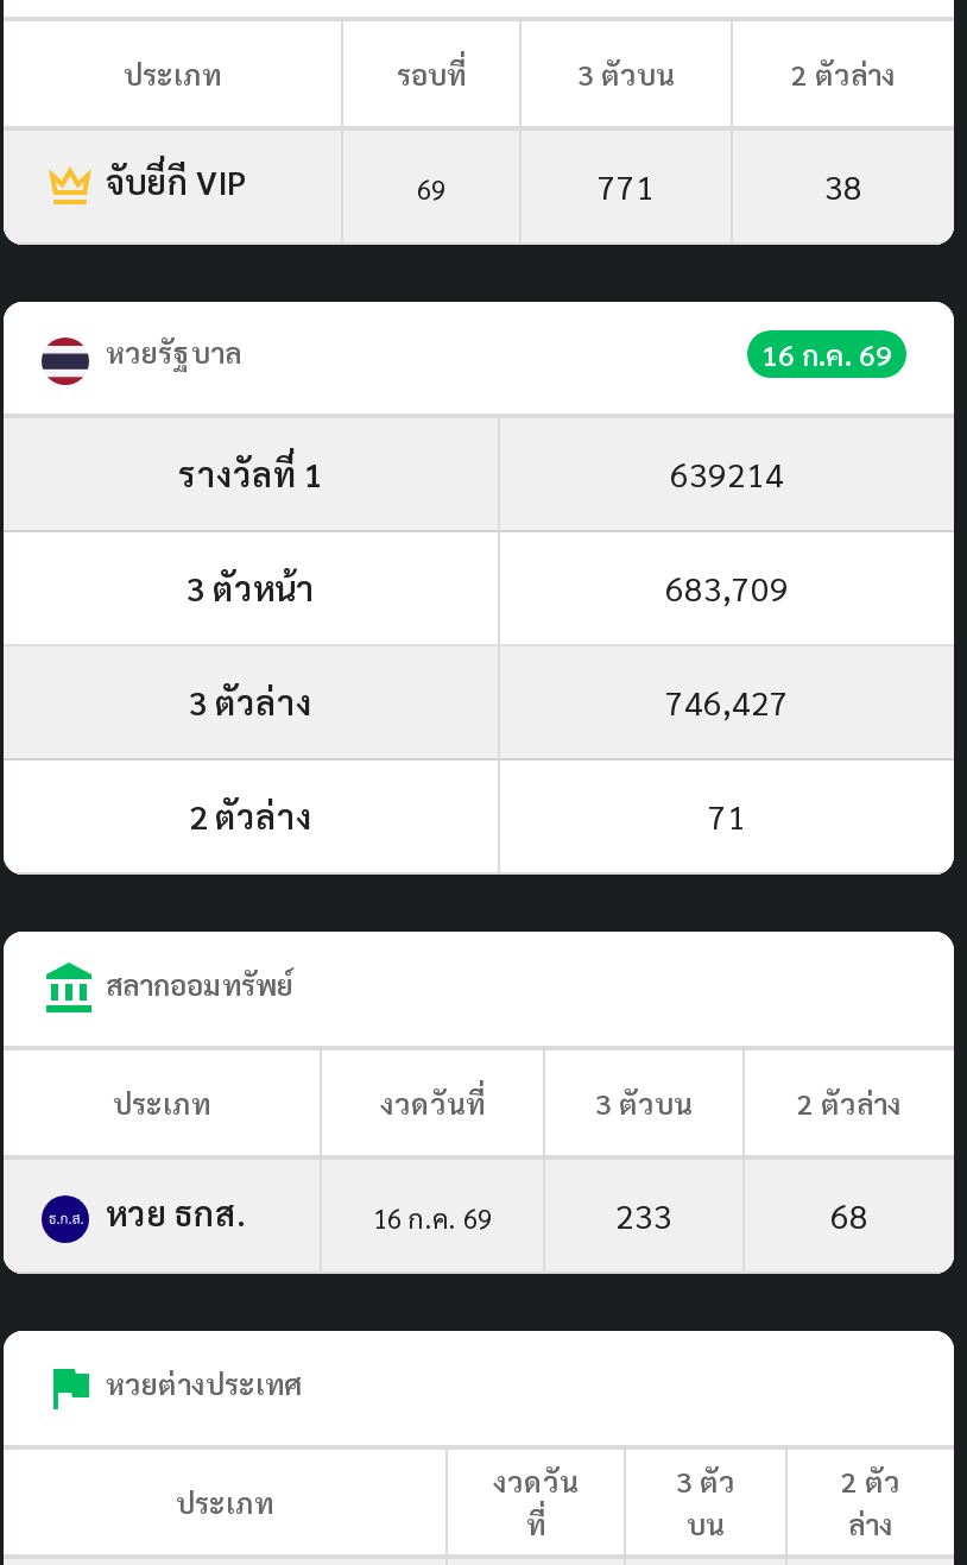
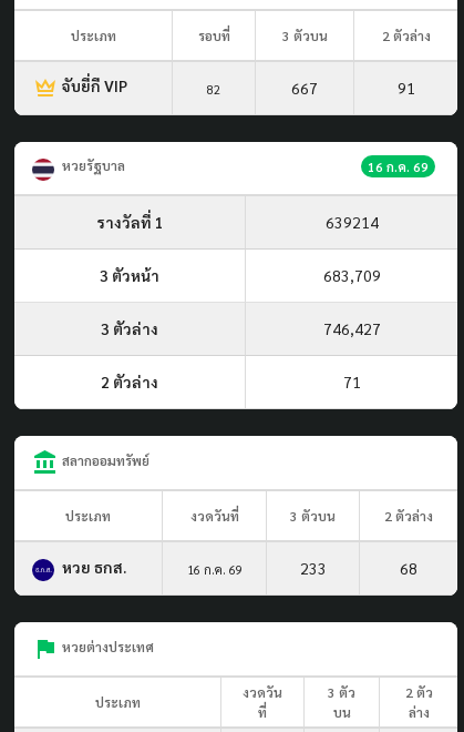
- 69
+ 82

- 771
+ 667

- 38
+ 91
